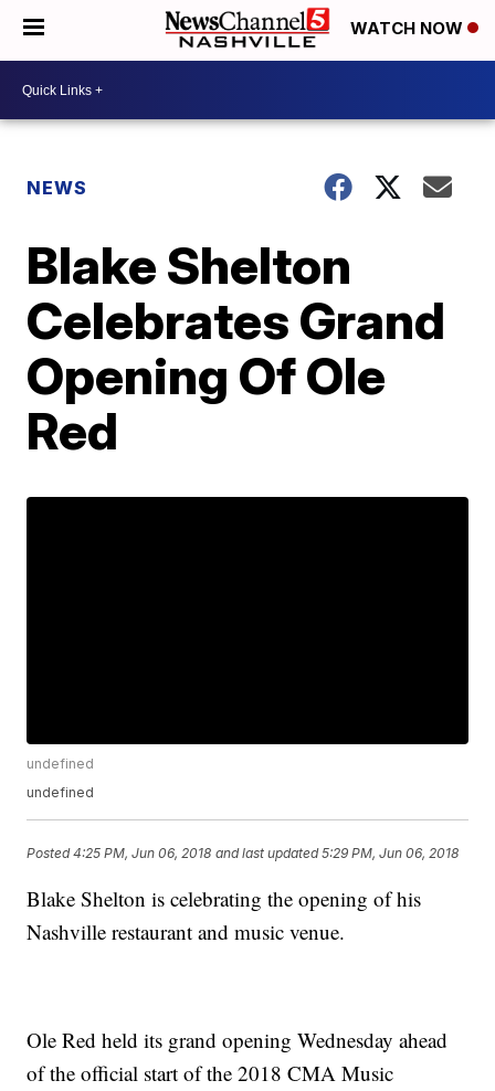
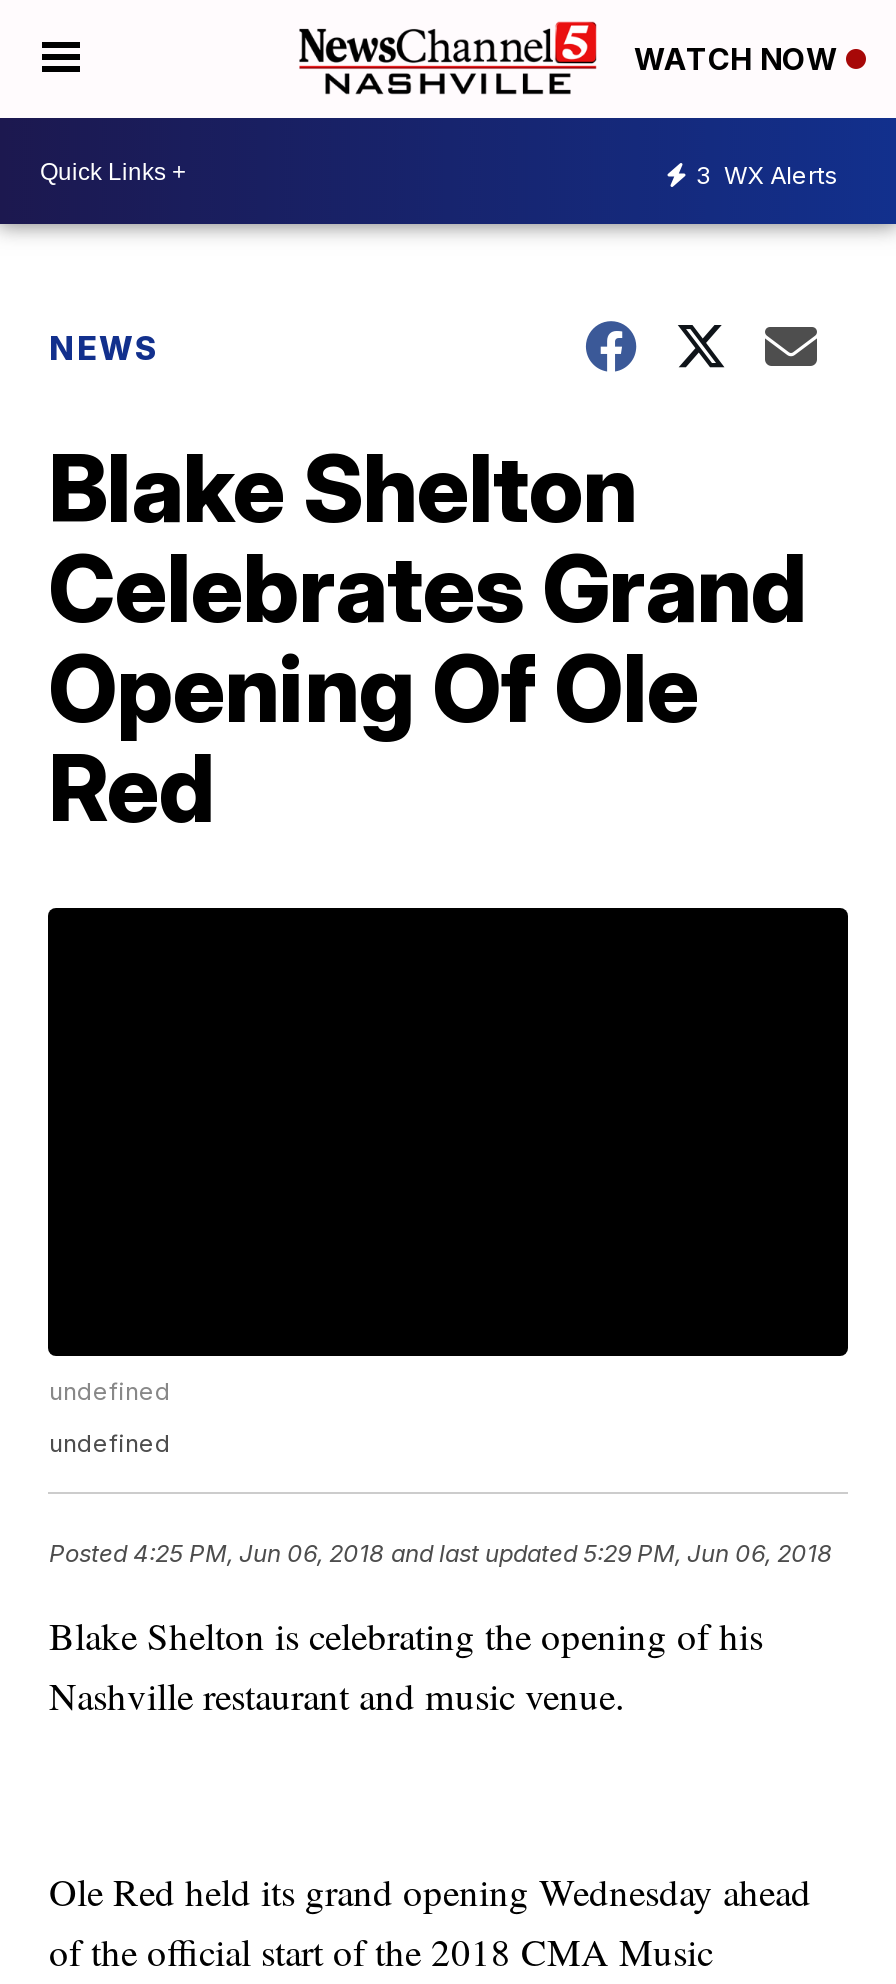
+ 3 WX Alerts
